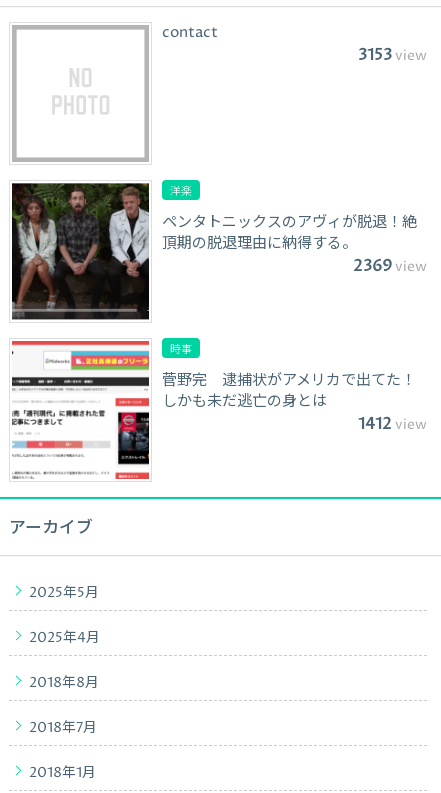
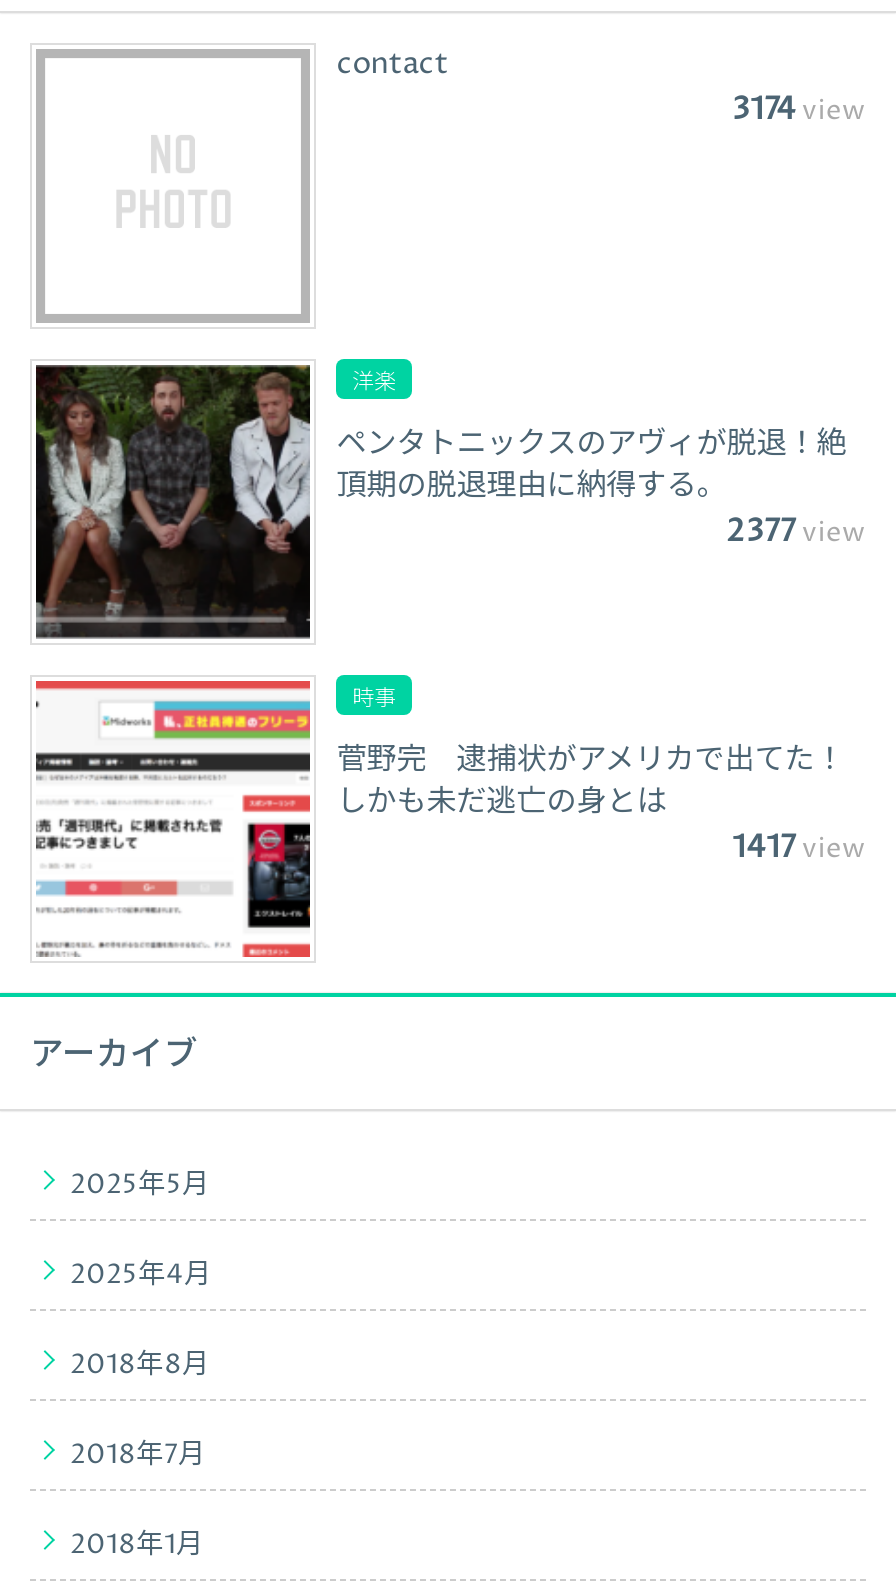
- 3153view
+ 3174view

- 2369view
+ 2377view

- 1412view
+ 1417view
